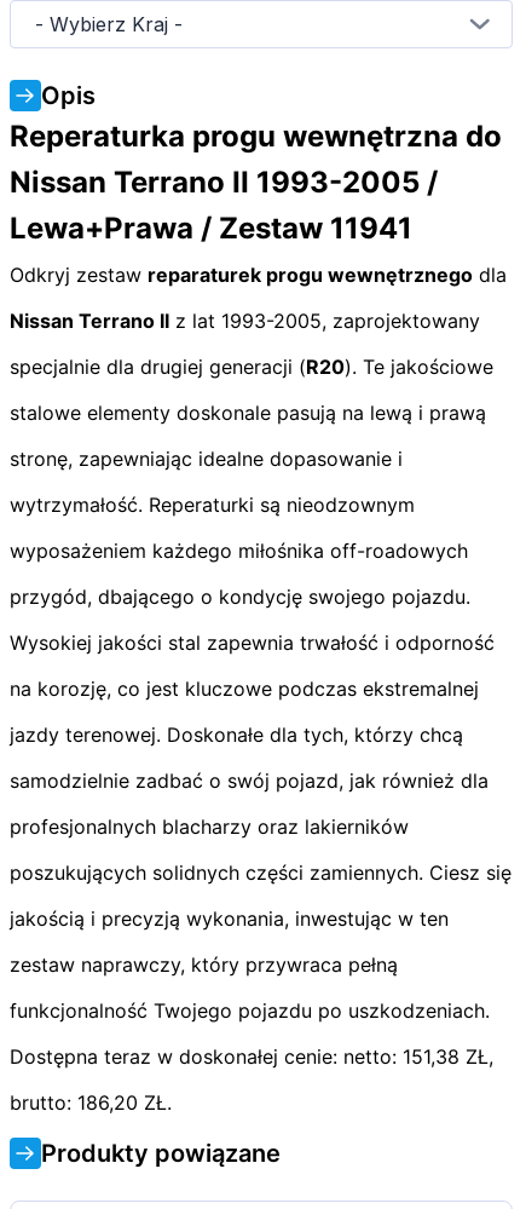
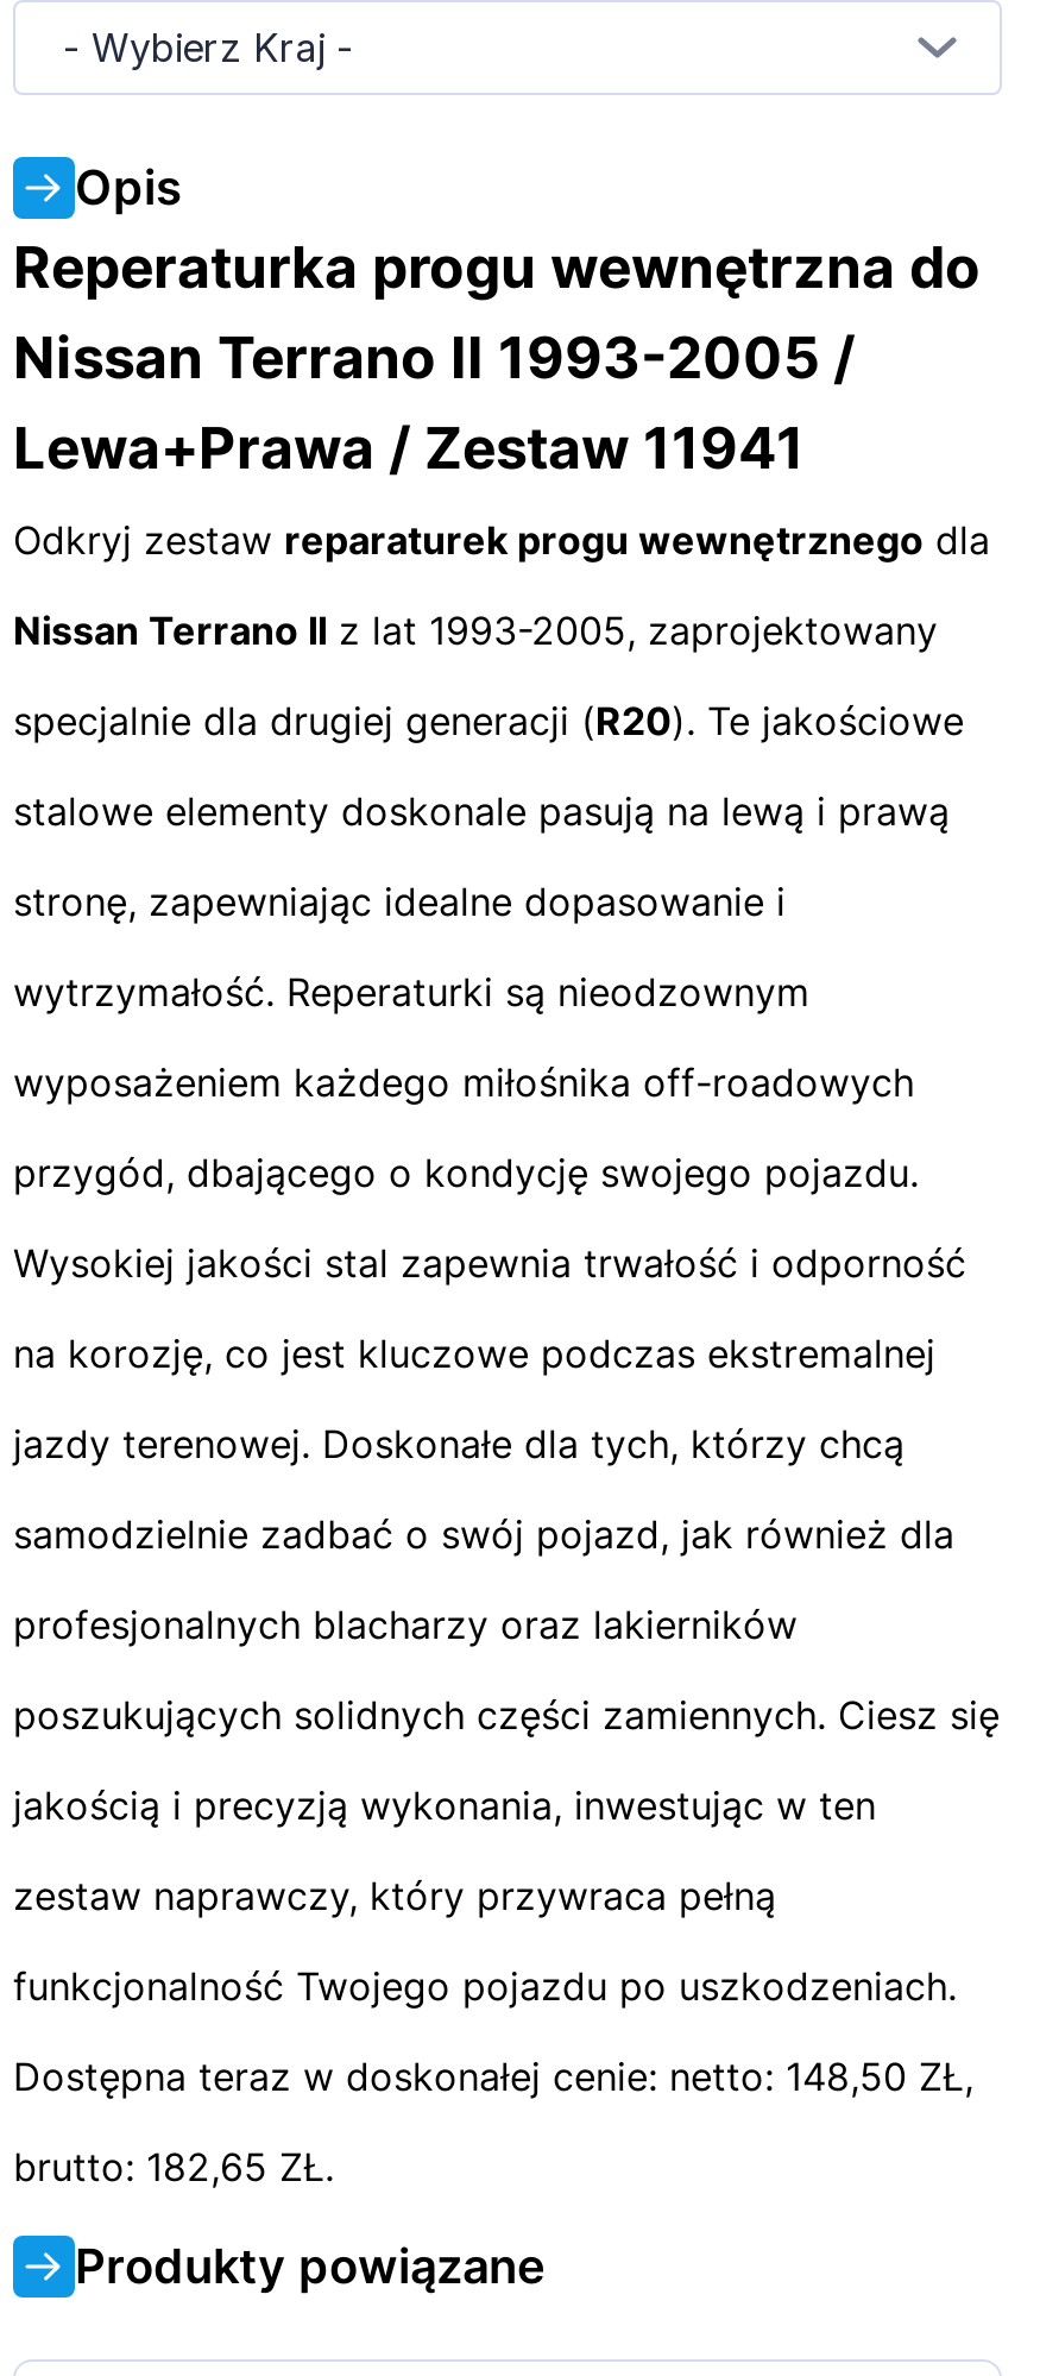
- Dostępna teraz w doskonałej cenie: netto: 151,38 ZŁ,
+ Dostępna teraz w doskonałej cenie: netto: 148,50 ZŁ,

- brutto: 186,20 ZŁ.
+ brutto: 182,65 ZŁ.
